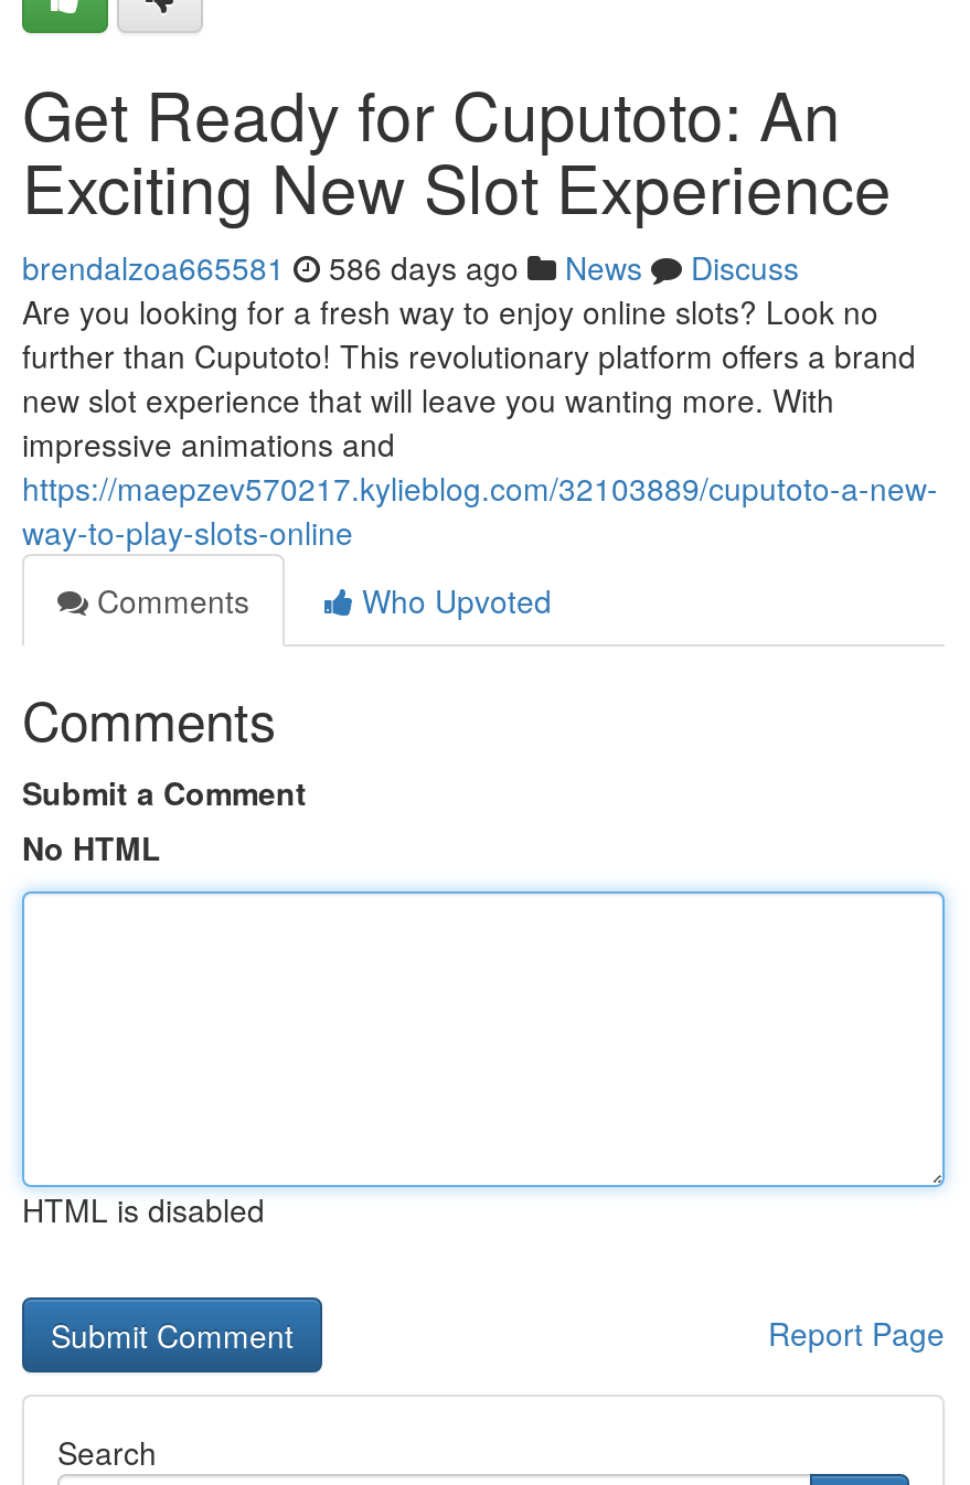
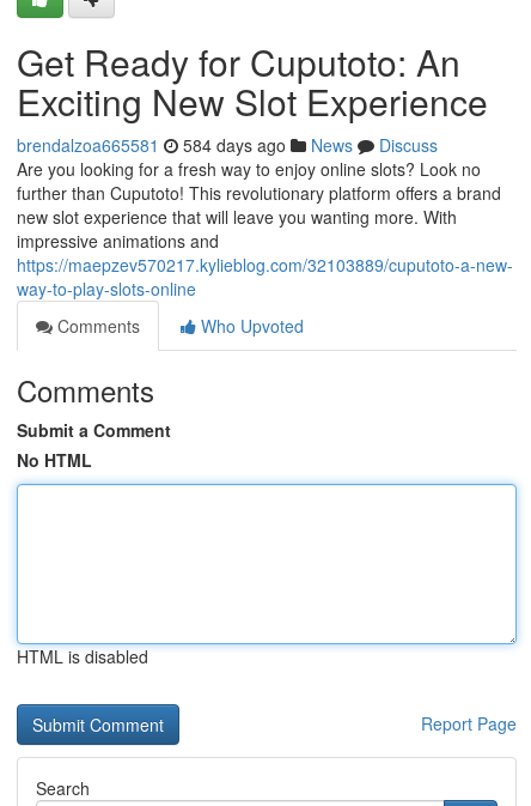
- brendalzoa665581 586 days ago News Discuss
+ brendalzoa665581 584 days ago News Discuss
